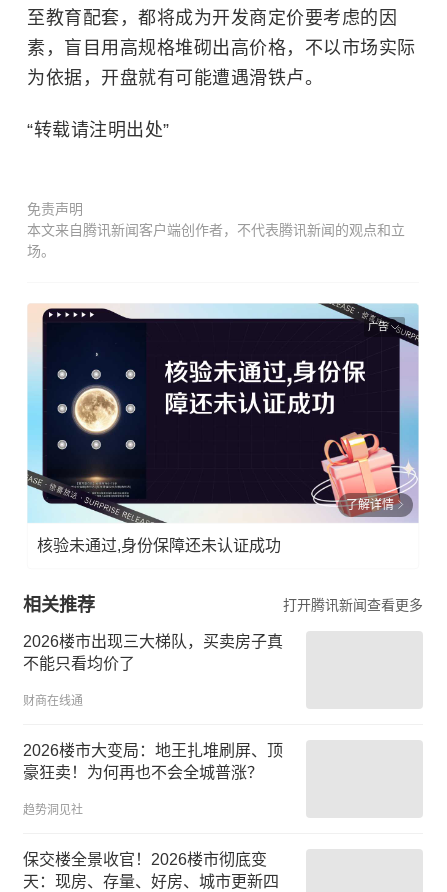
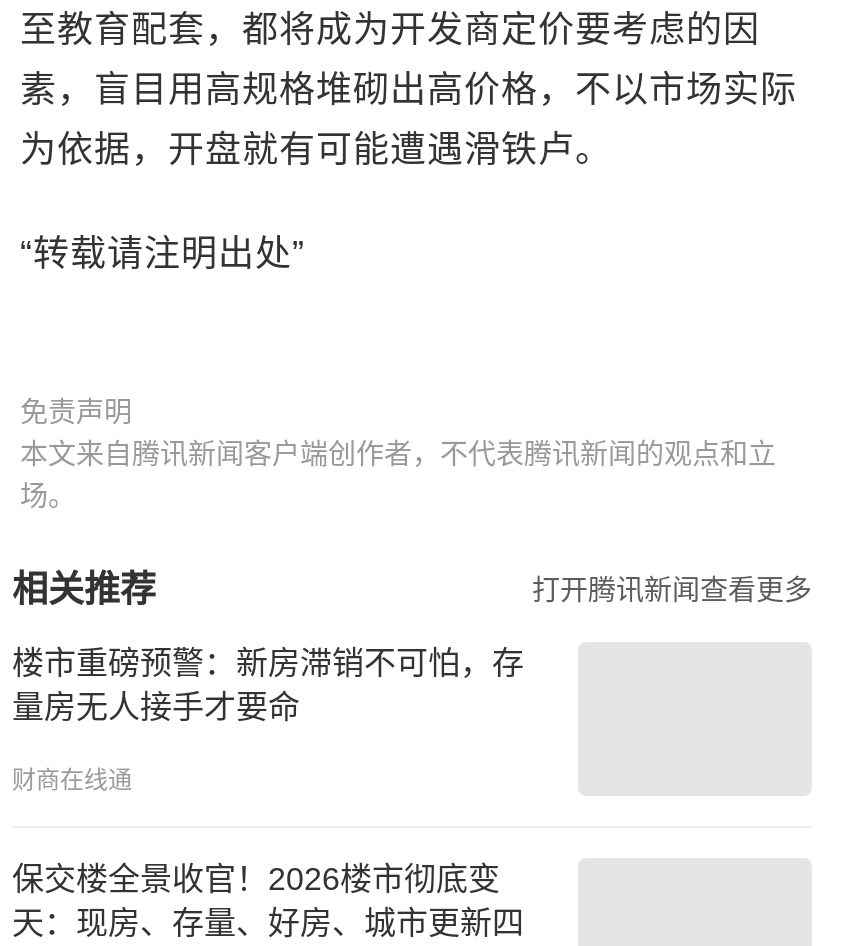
- [image]
- 广告

- 了解详情
- 核验未通过,身份保障还未认证成功

- 2026楼市出现三大梯队，买卖房子真
- 不能只看均价了
+ 楼市重磅预警：新房滞销不可怕，存
+ 量房无人接手才要命

- 2026楼市大变局：地王扎堆刷屏、顶
- 豪狂卖！为何再也不会全城普涨？
- 趋势洞见社
